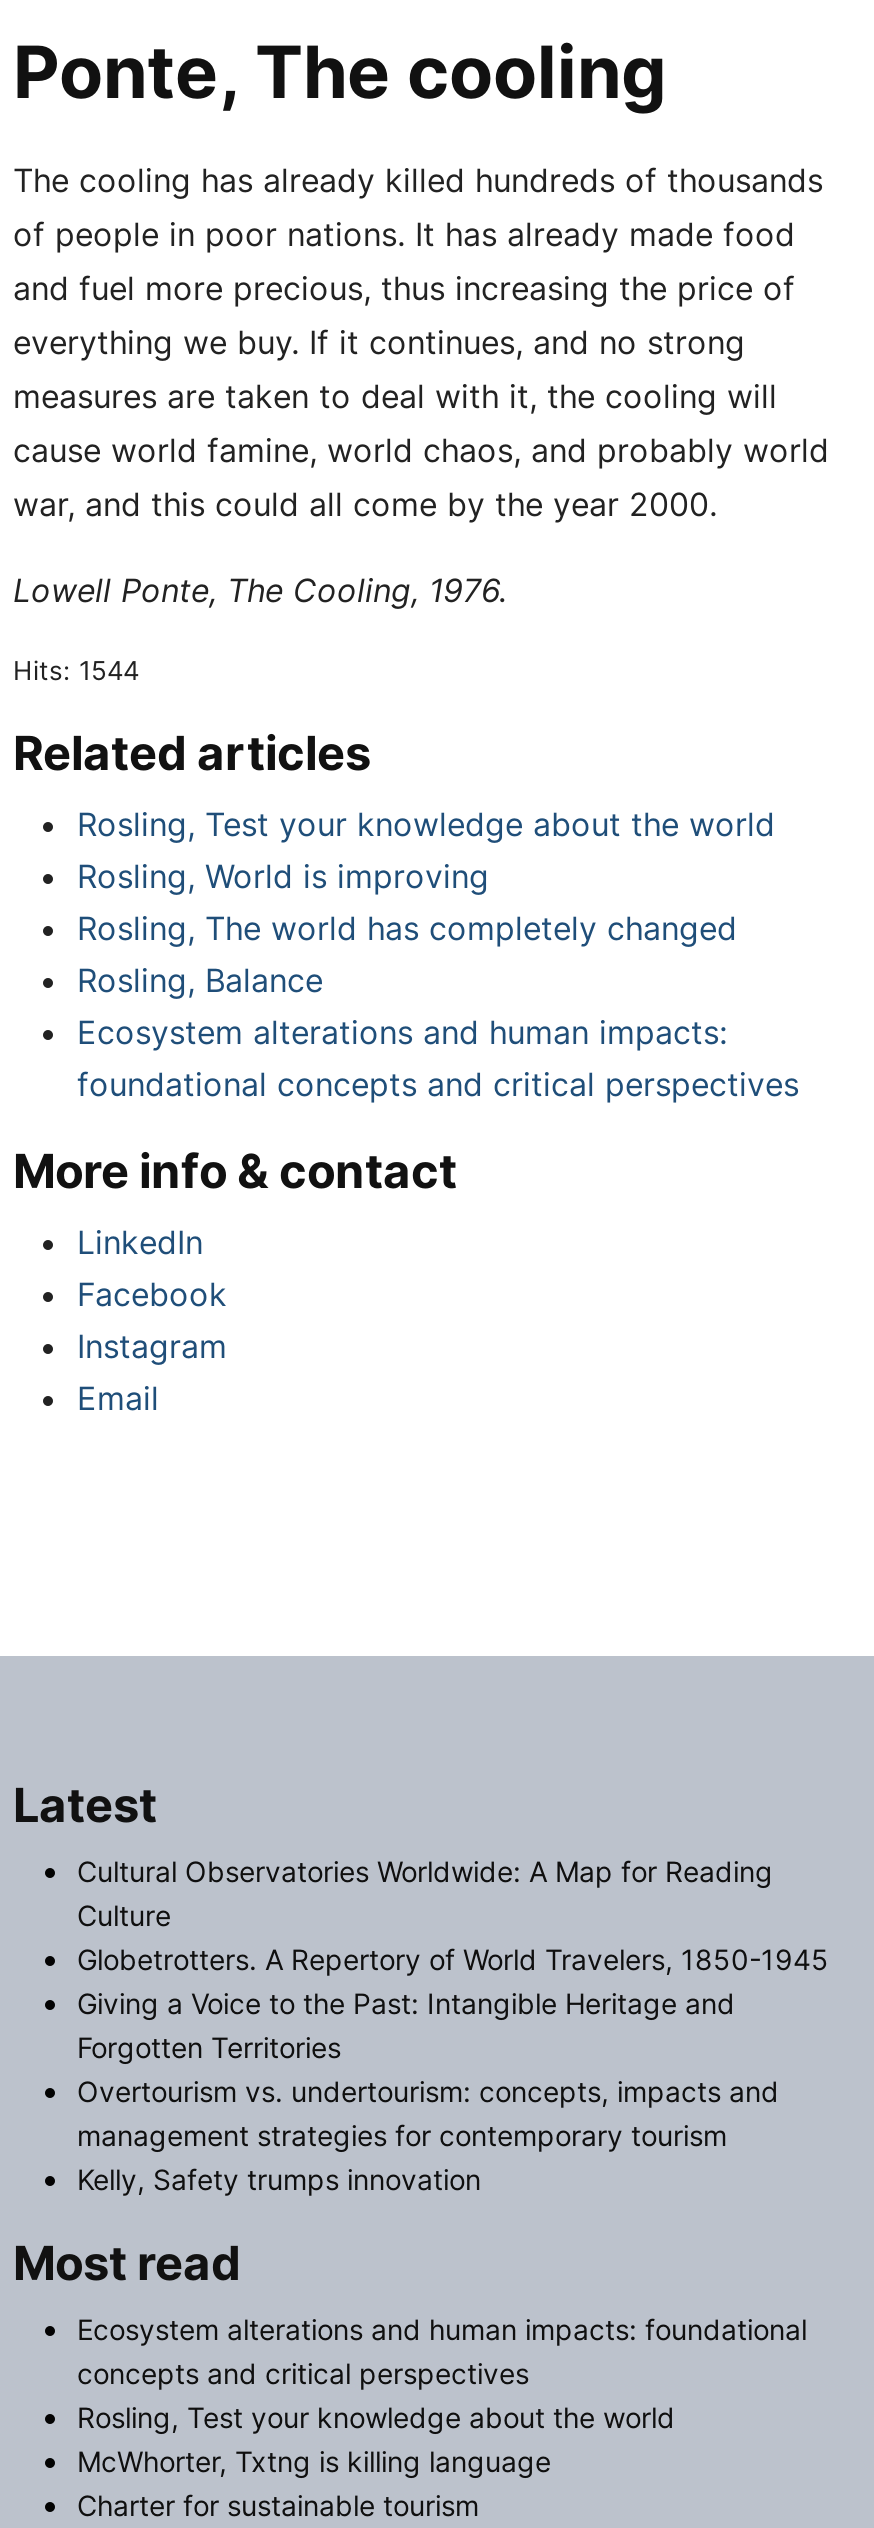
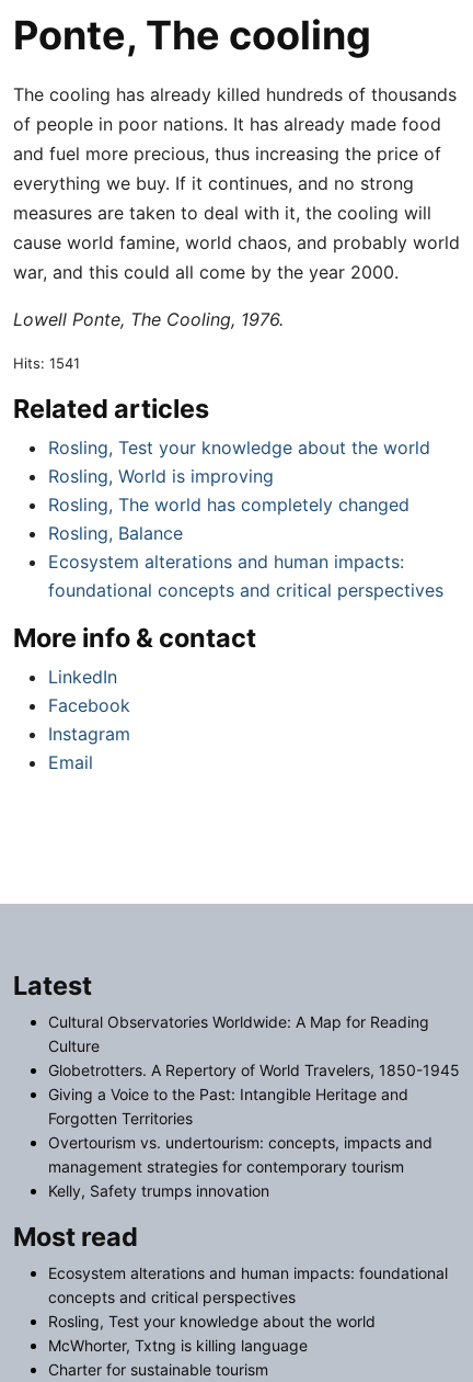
- Hits: 1544
+ Hits: 1541
